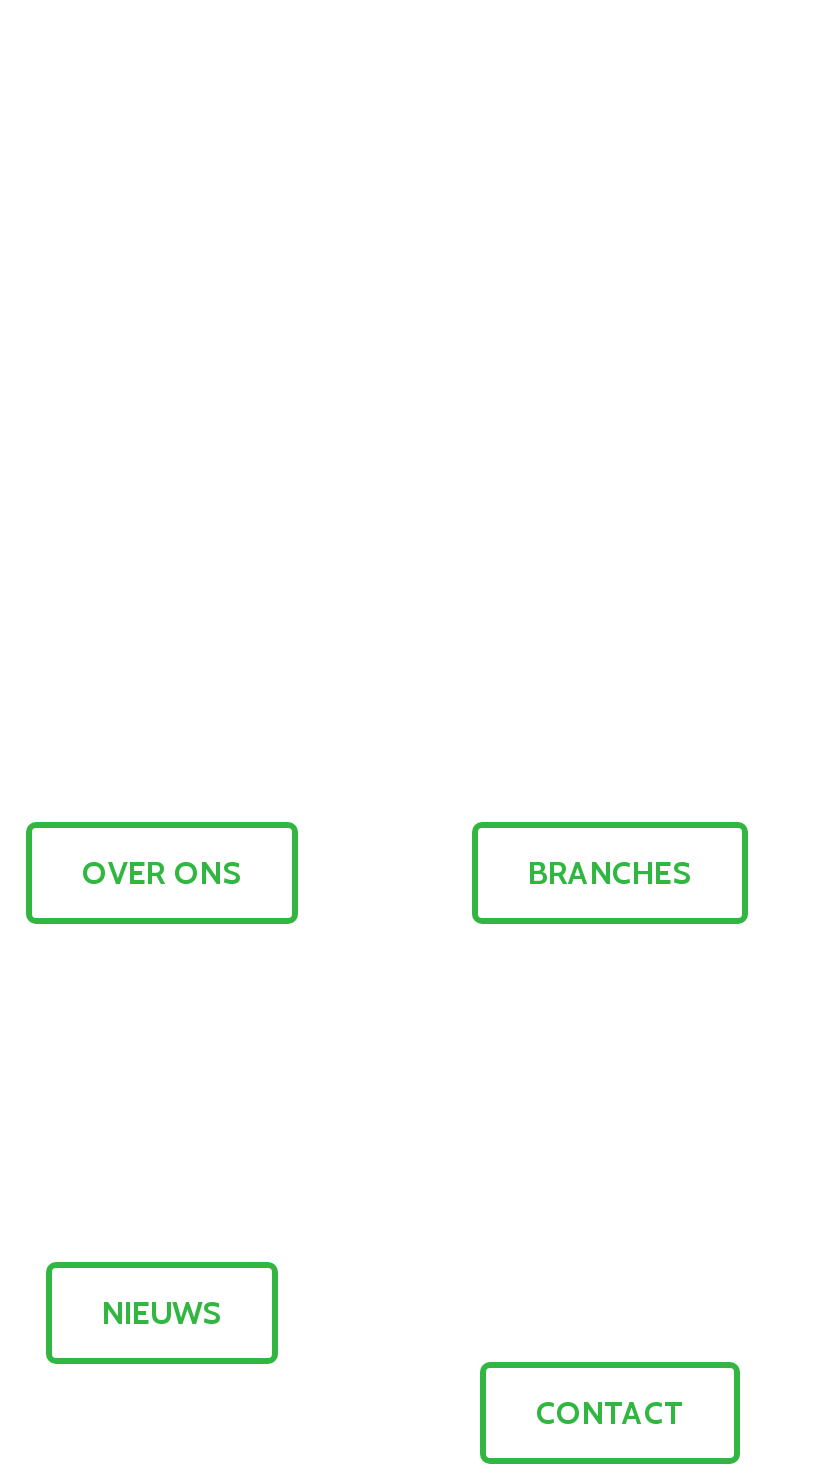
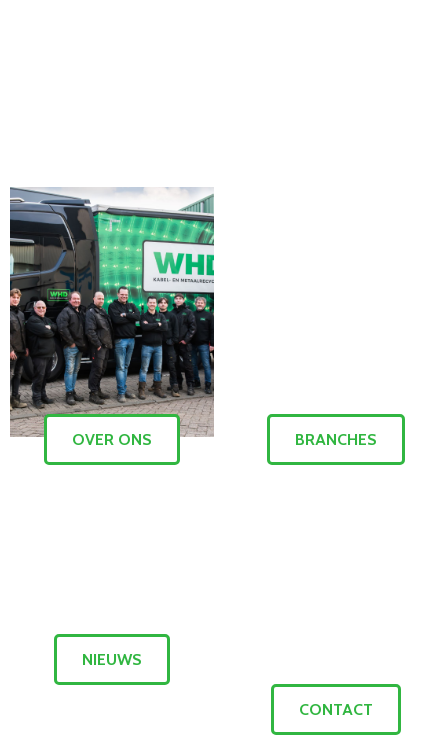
+ [image]
